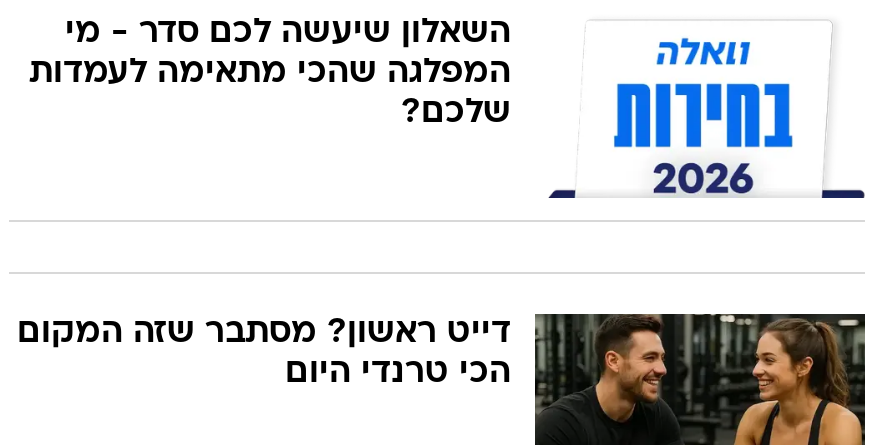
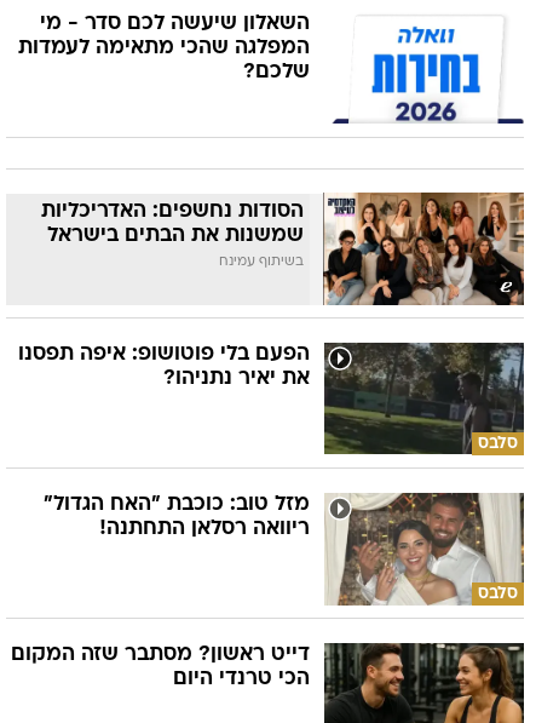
+ הפעם בלי פוטושופ: איפה תפסנו
+ את יאיר נתניהו?

+ [image]
+ הסודות נחשפים: האדריכליות
+ שמשנות את הבתים בישראל
+ בשיתוף עמינח

+ מזל טוב: כוכבת "האח הגדול"
+ ריוואה רסלאן התחתנה!

+ [image]
+ סלבס

+ [image]
+ סלבס
